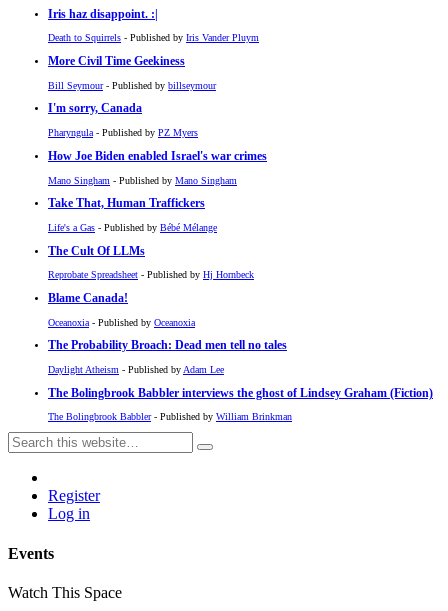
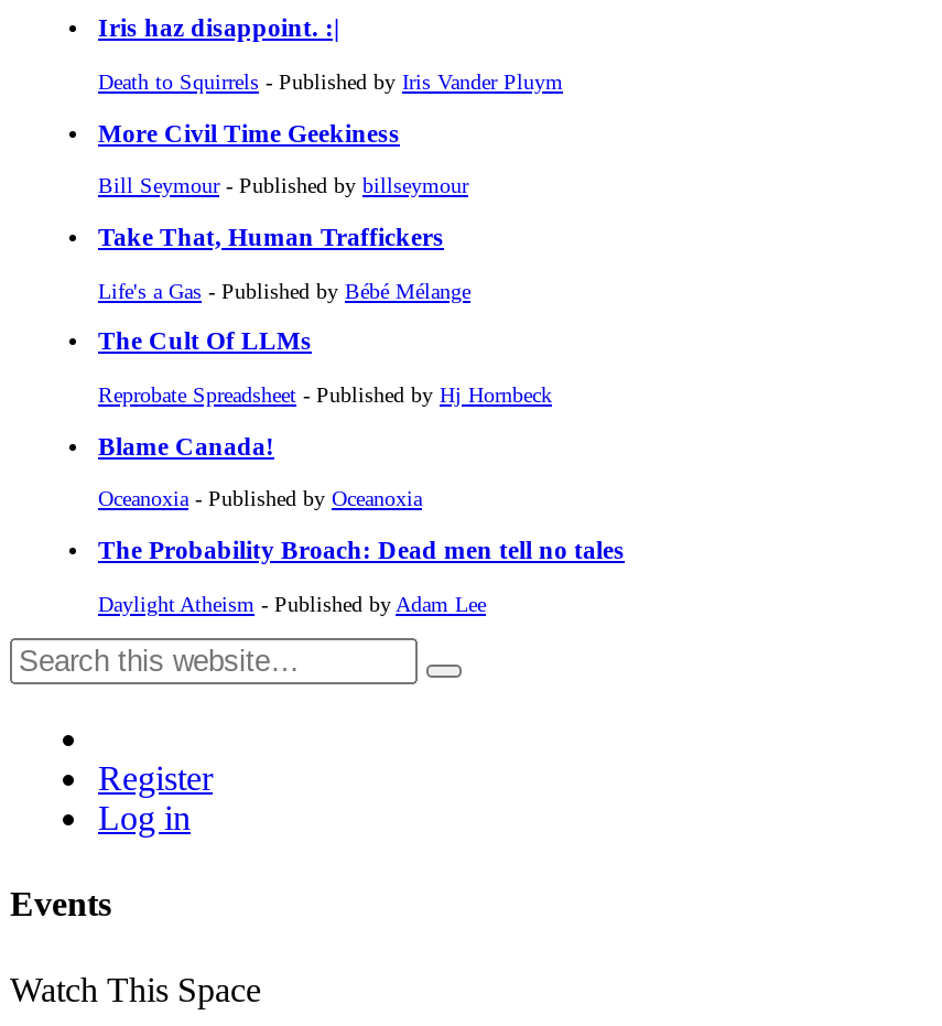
- I'm sorry, Canada
- Pharyngula - Published by PZ Myers
- How Joe Biden enabled Israel's war crimes
- Mano Singham - Published by Mano Singham

- The Bolingbrook Babbler interviews the ghost of Lindsey Graham (Fiction)
- The Bolingbrook Babbler - Published by William Brinkman
